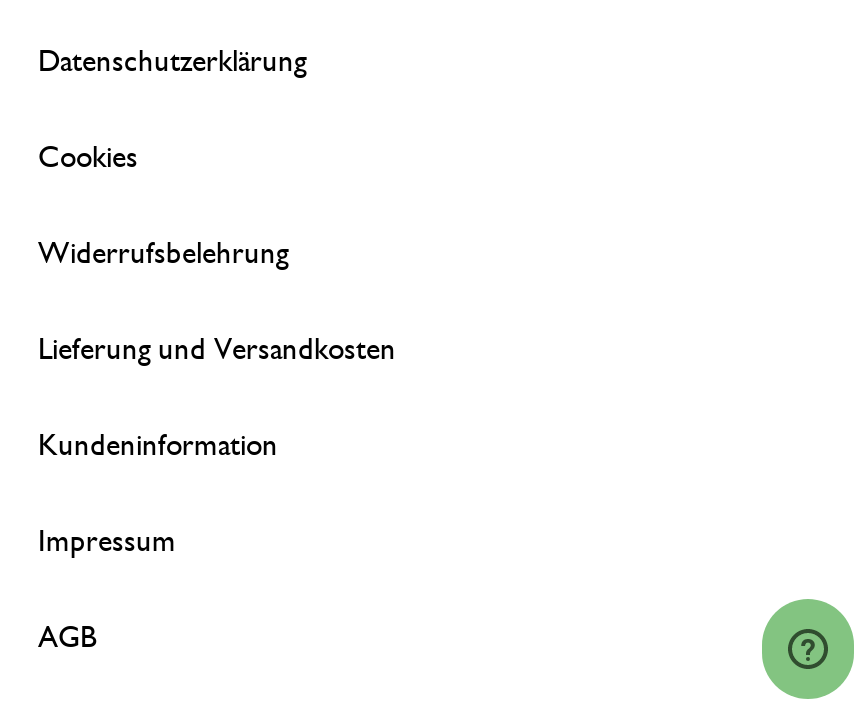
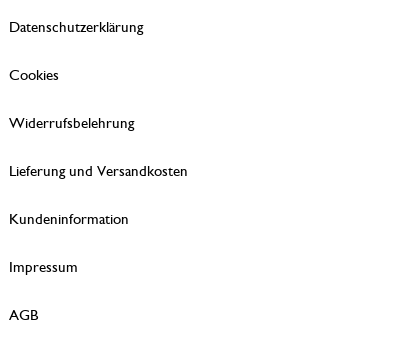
- [image]
